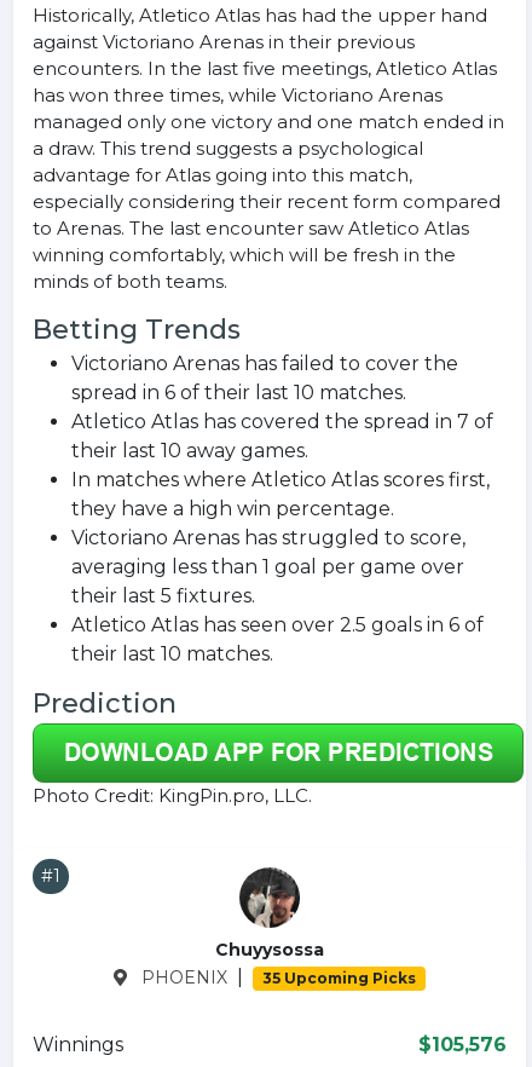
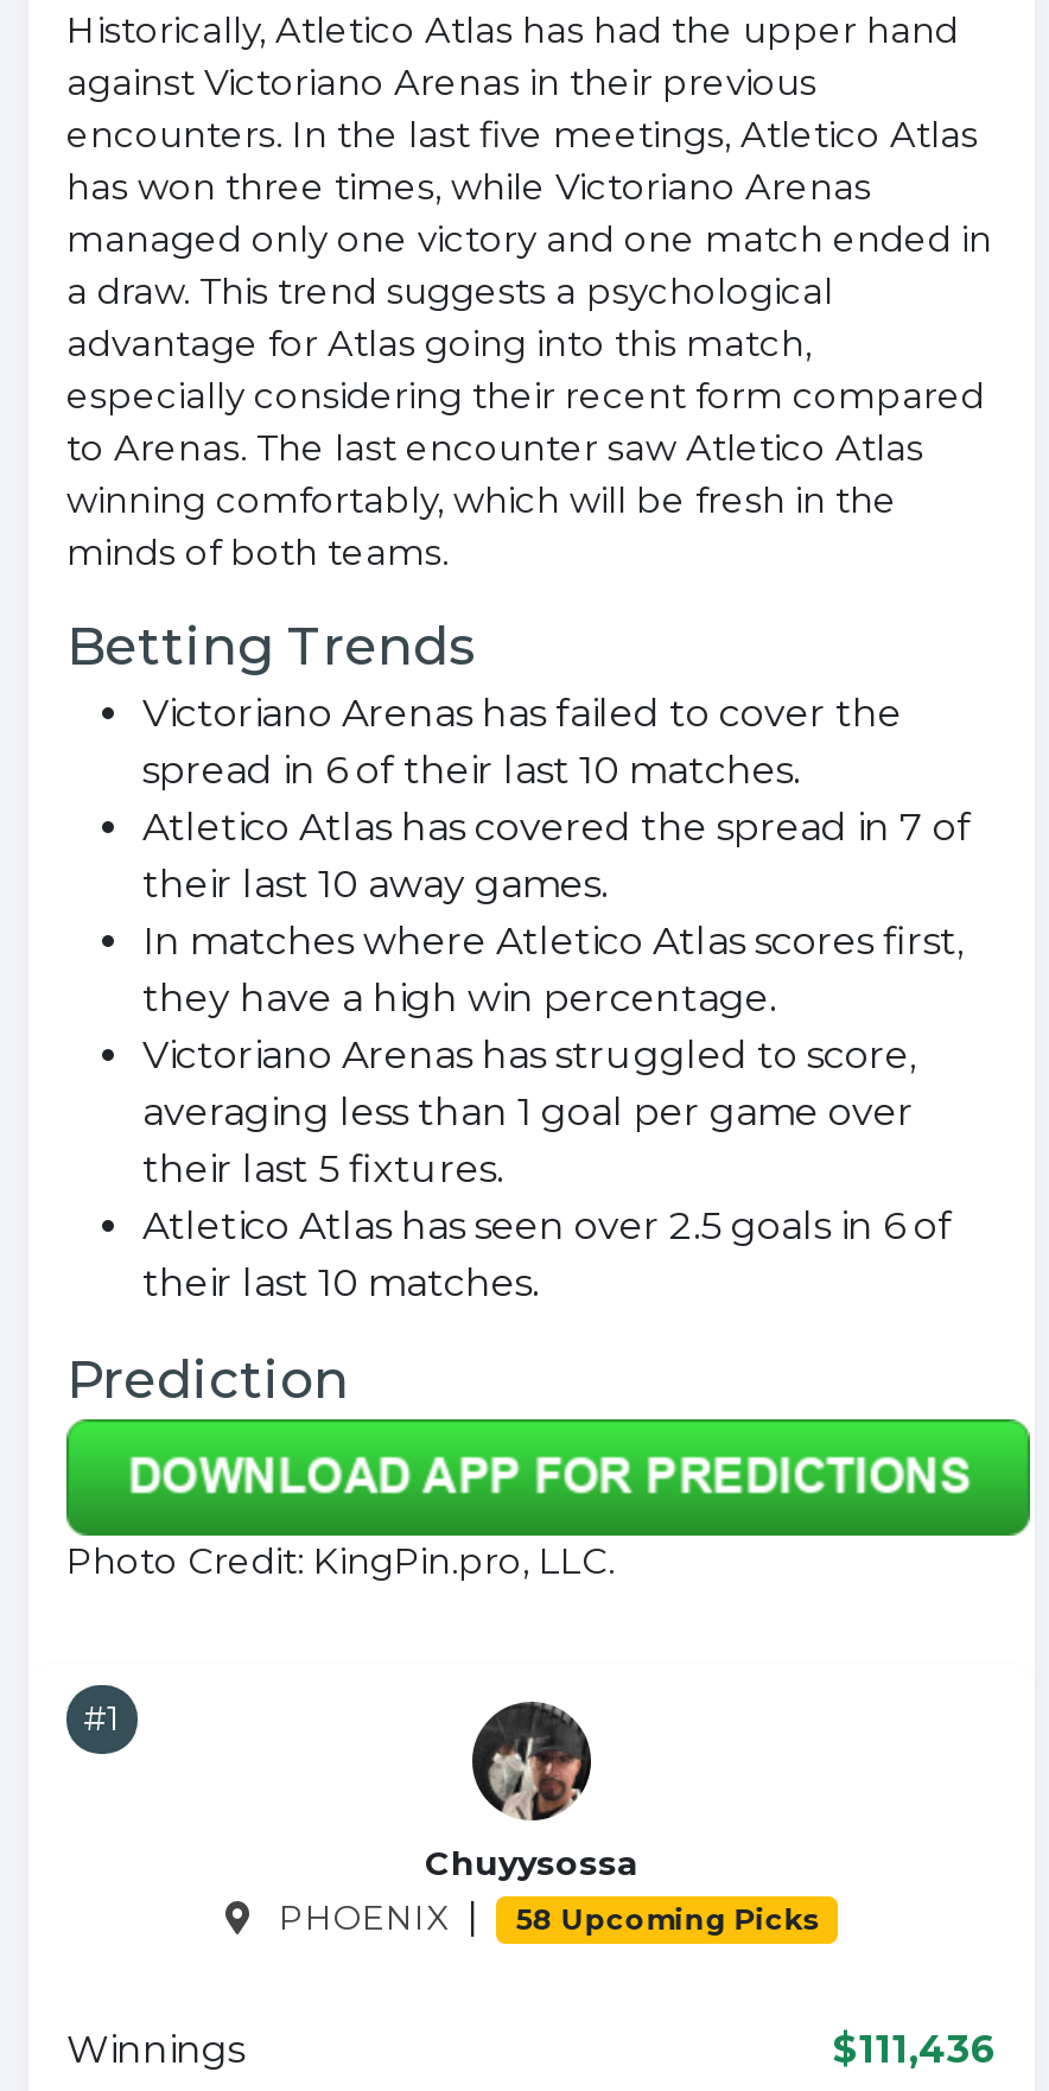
- 35 Upcoming Picks
+ 58 Upcoming Picks

- $105,576
+ $111,436
